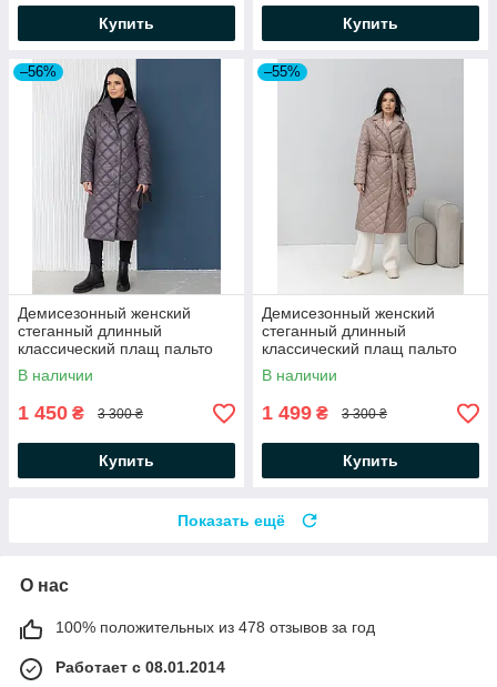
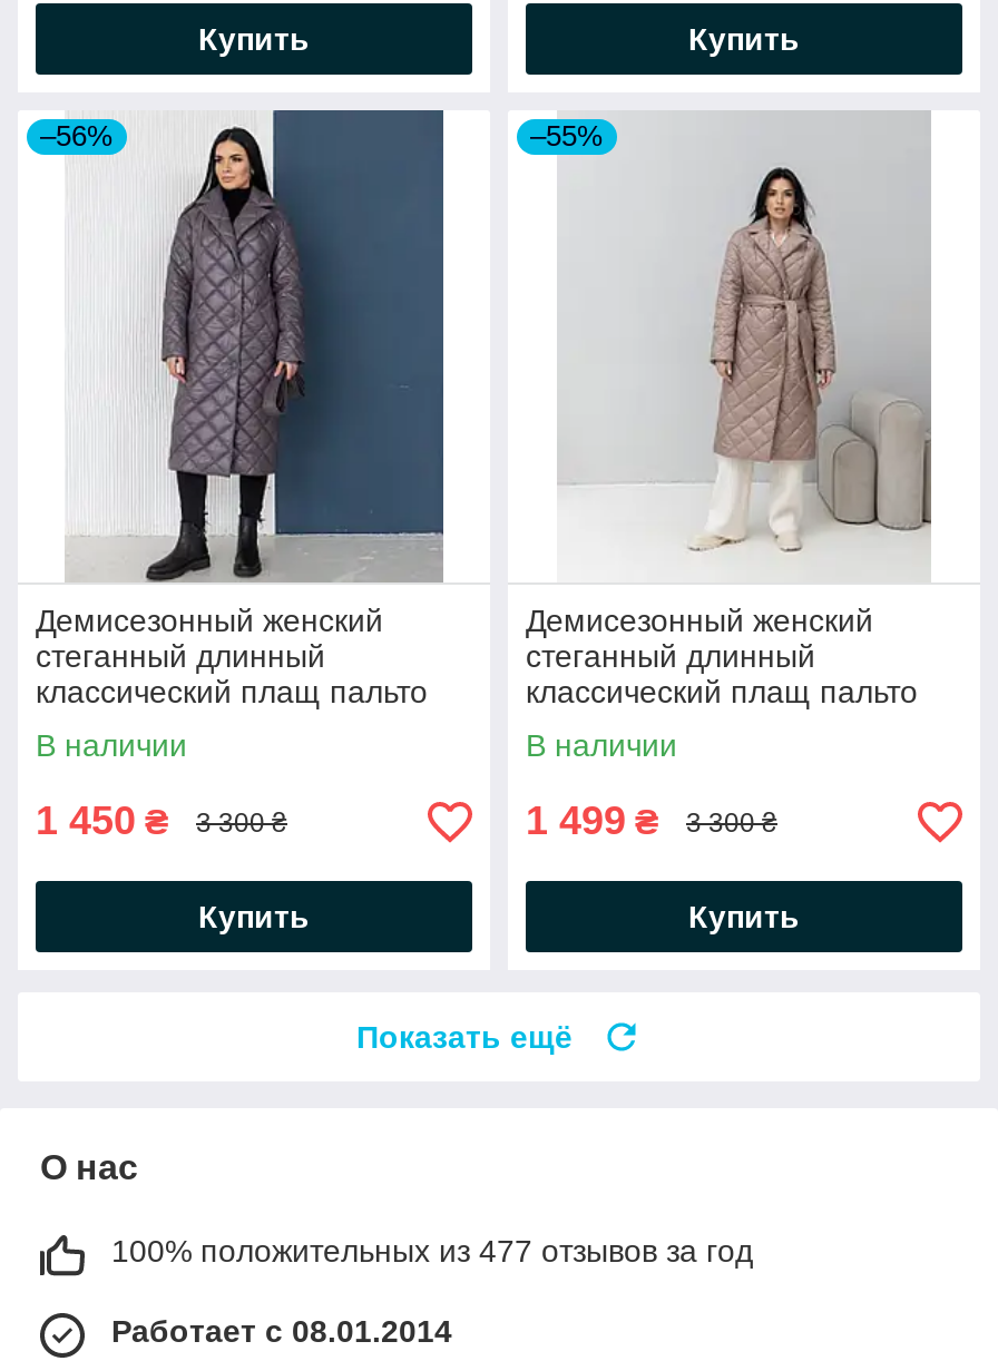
- 100% положительных из 478 отзывов за год
+ 100% положительных из 477 отзывов за год
